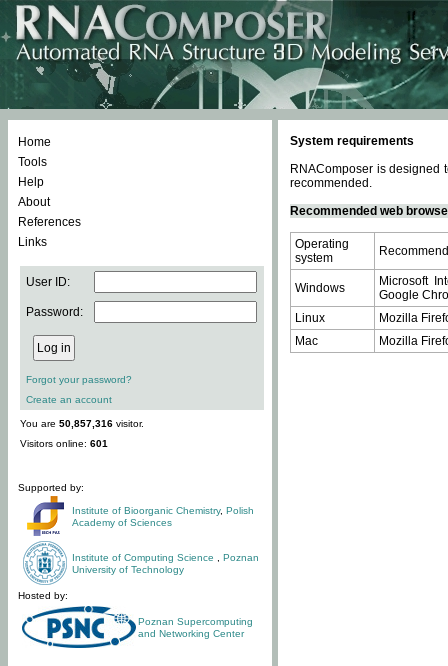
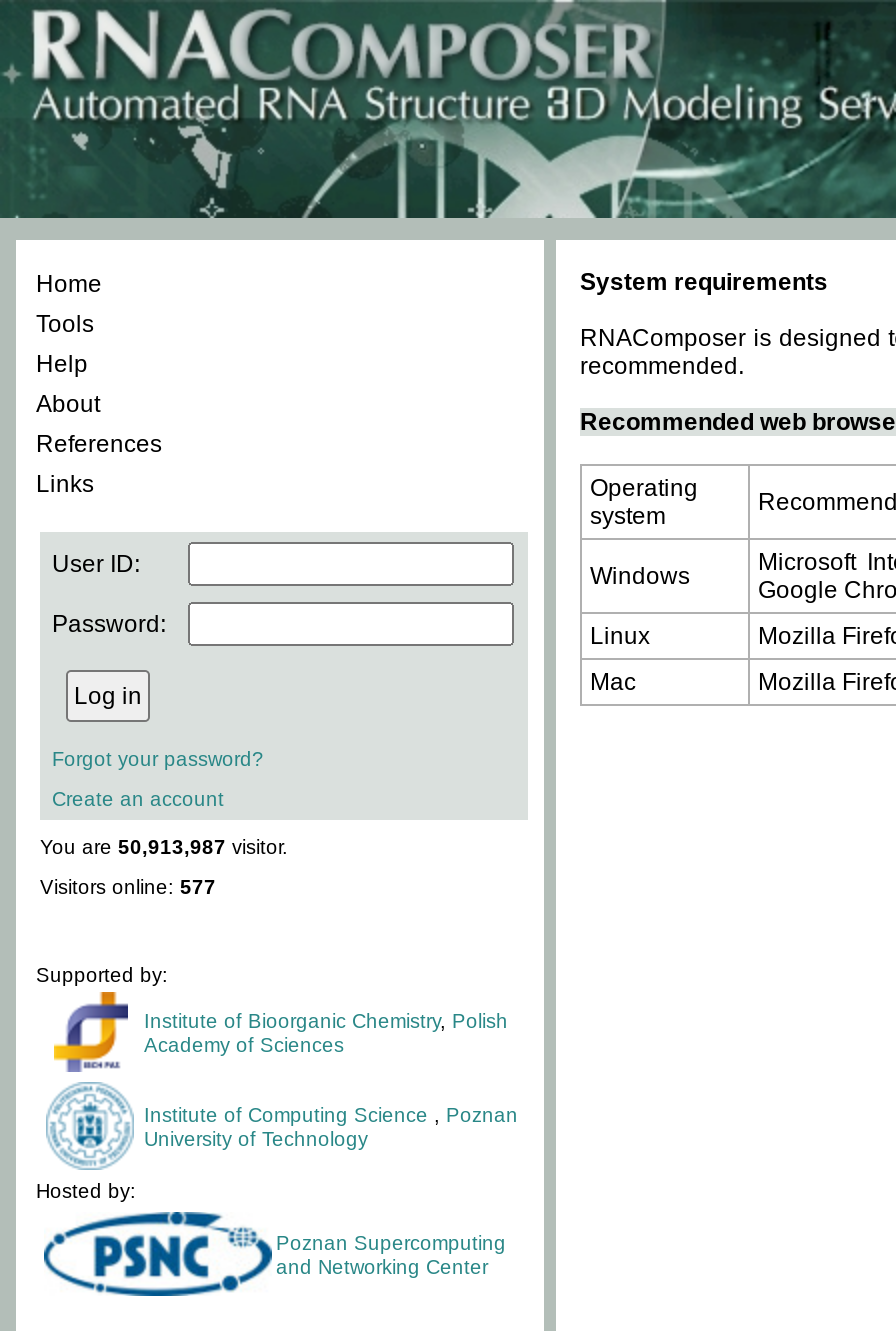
- You are 50,857,316 visitor.
+ You are 50,913,987 visitor.

- Visitors online: 601
+ Visitors online: 577
